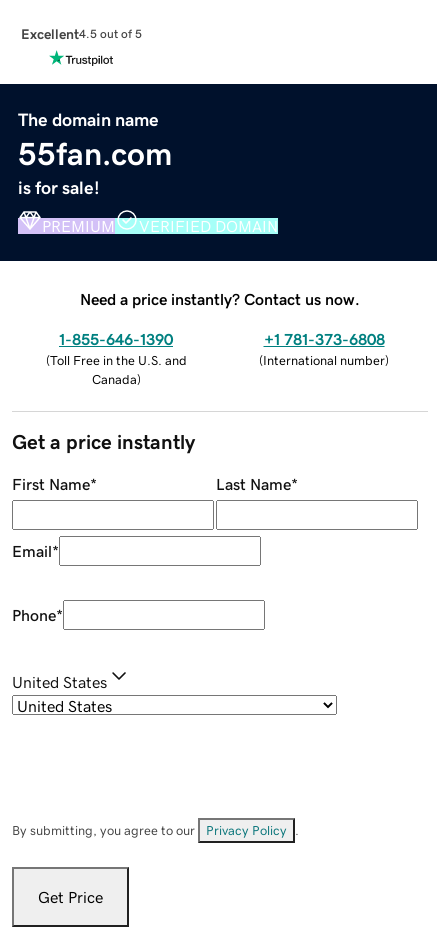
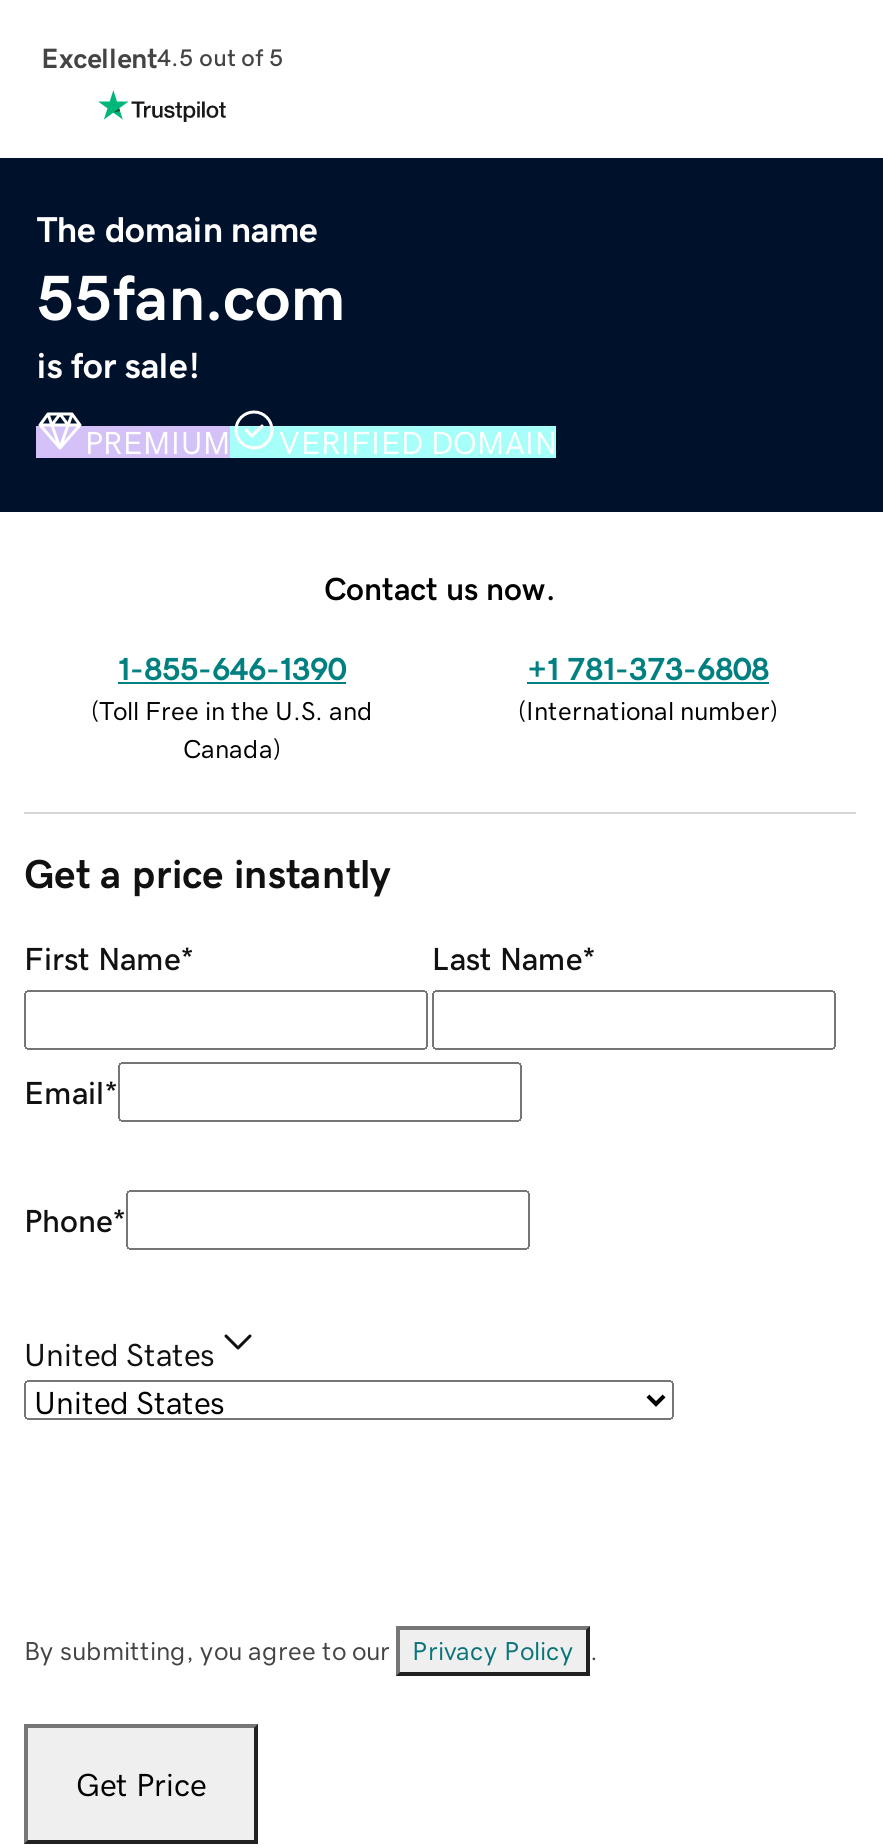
- Need a price instantly? Contact us now.
+ Contact us now.
